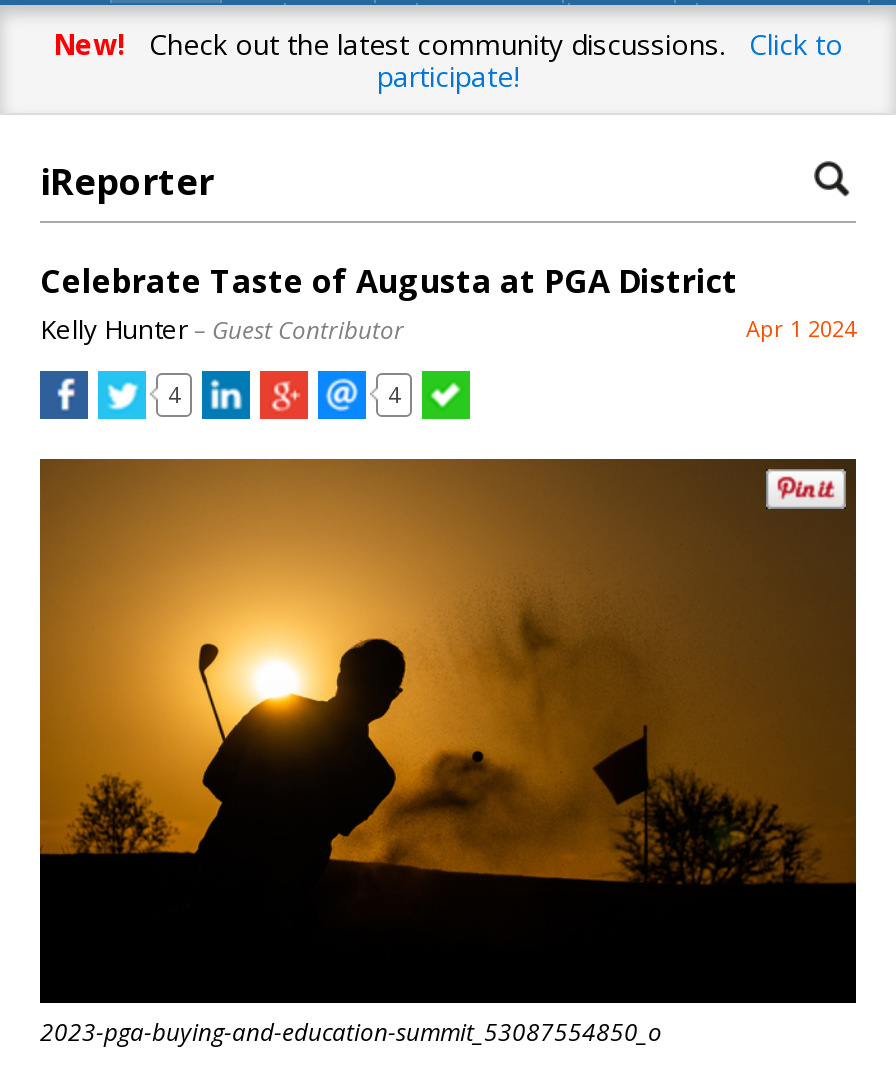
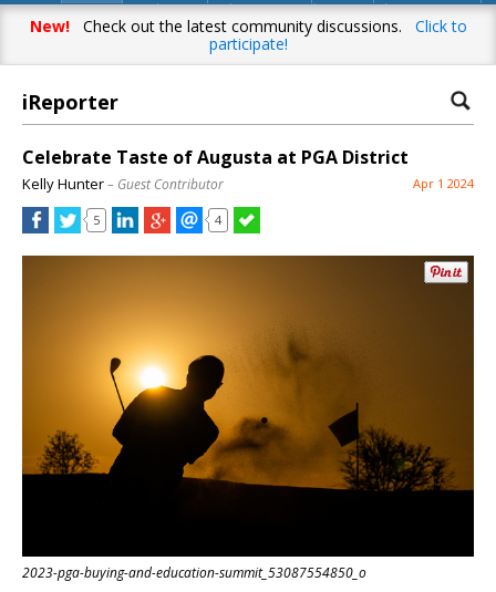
- 4
+ 5
